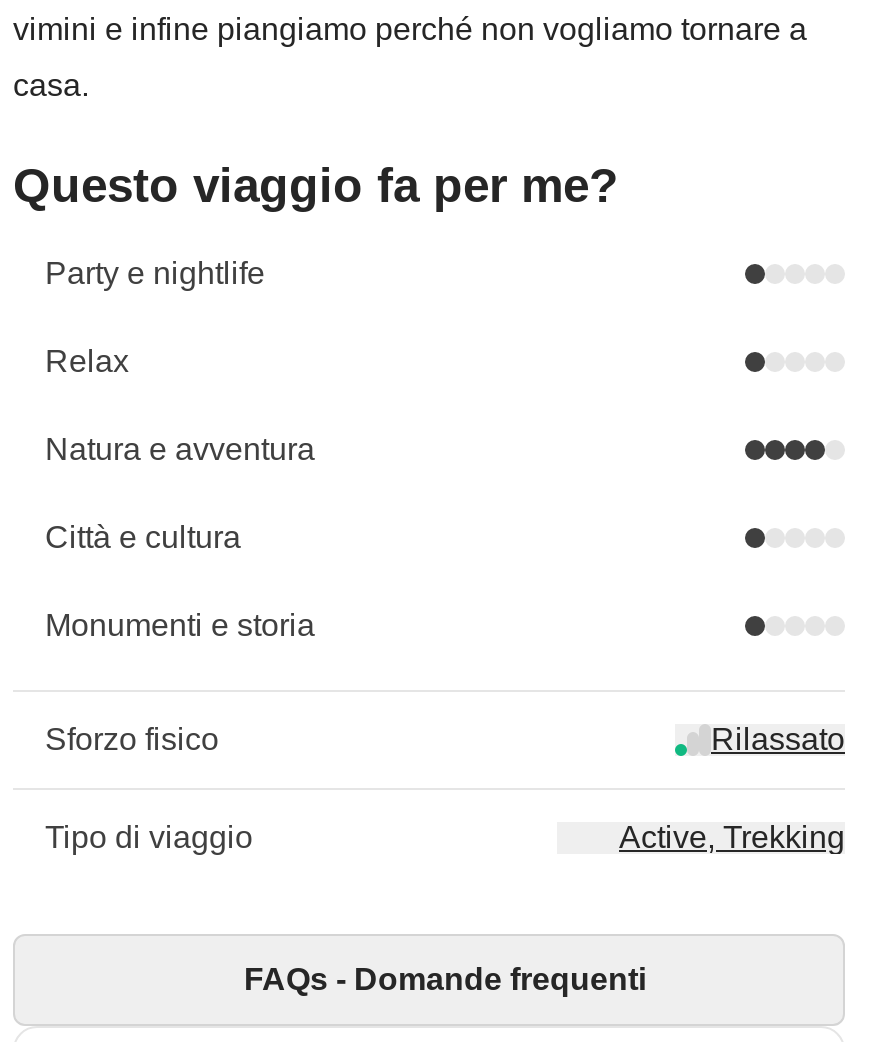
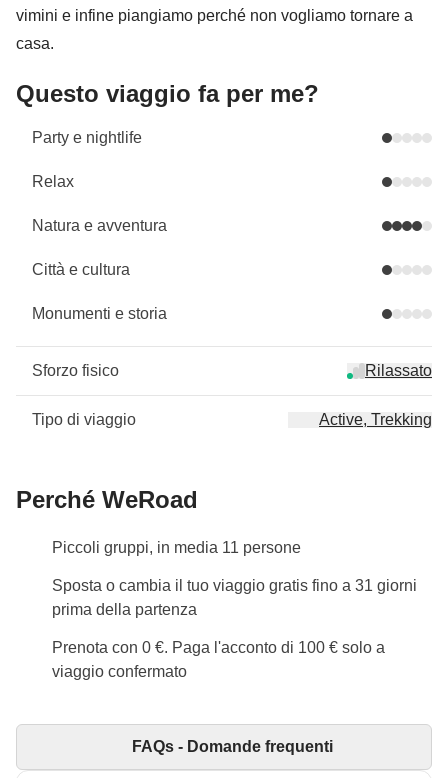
+ Perché WeRoad
+ Piccoli gruppi, in media 11 persone
+ Sposta o cambia il tuo viaggio gratis fino a 31 giorni
+ prima della partenza
+ Prenota con 0 €. Paga l'acconto di 100 € solo a
+ viaggio confermato
